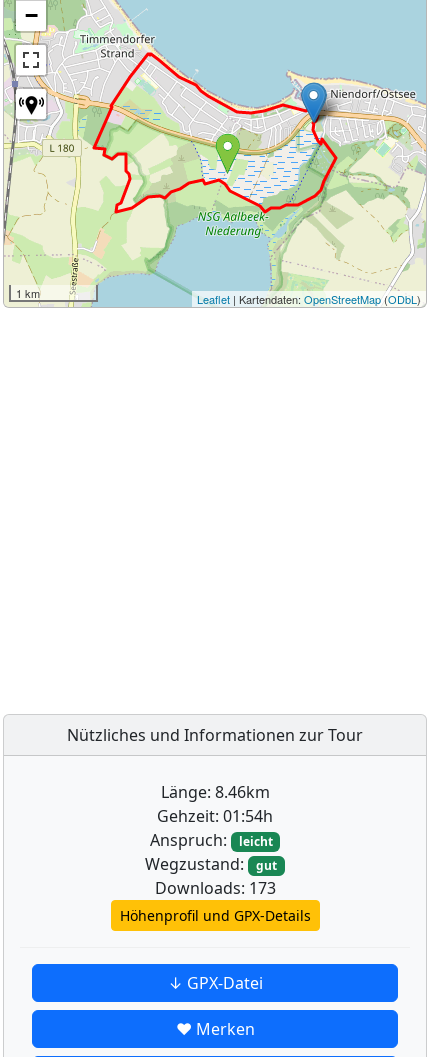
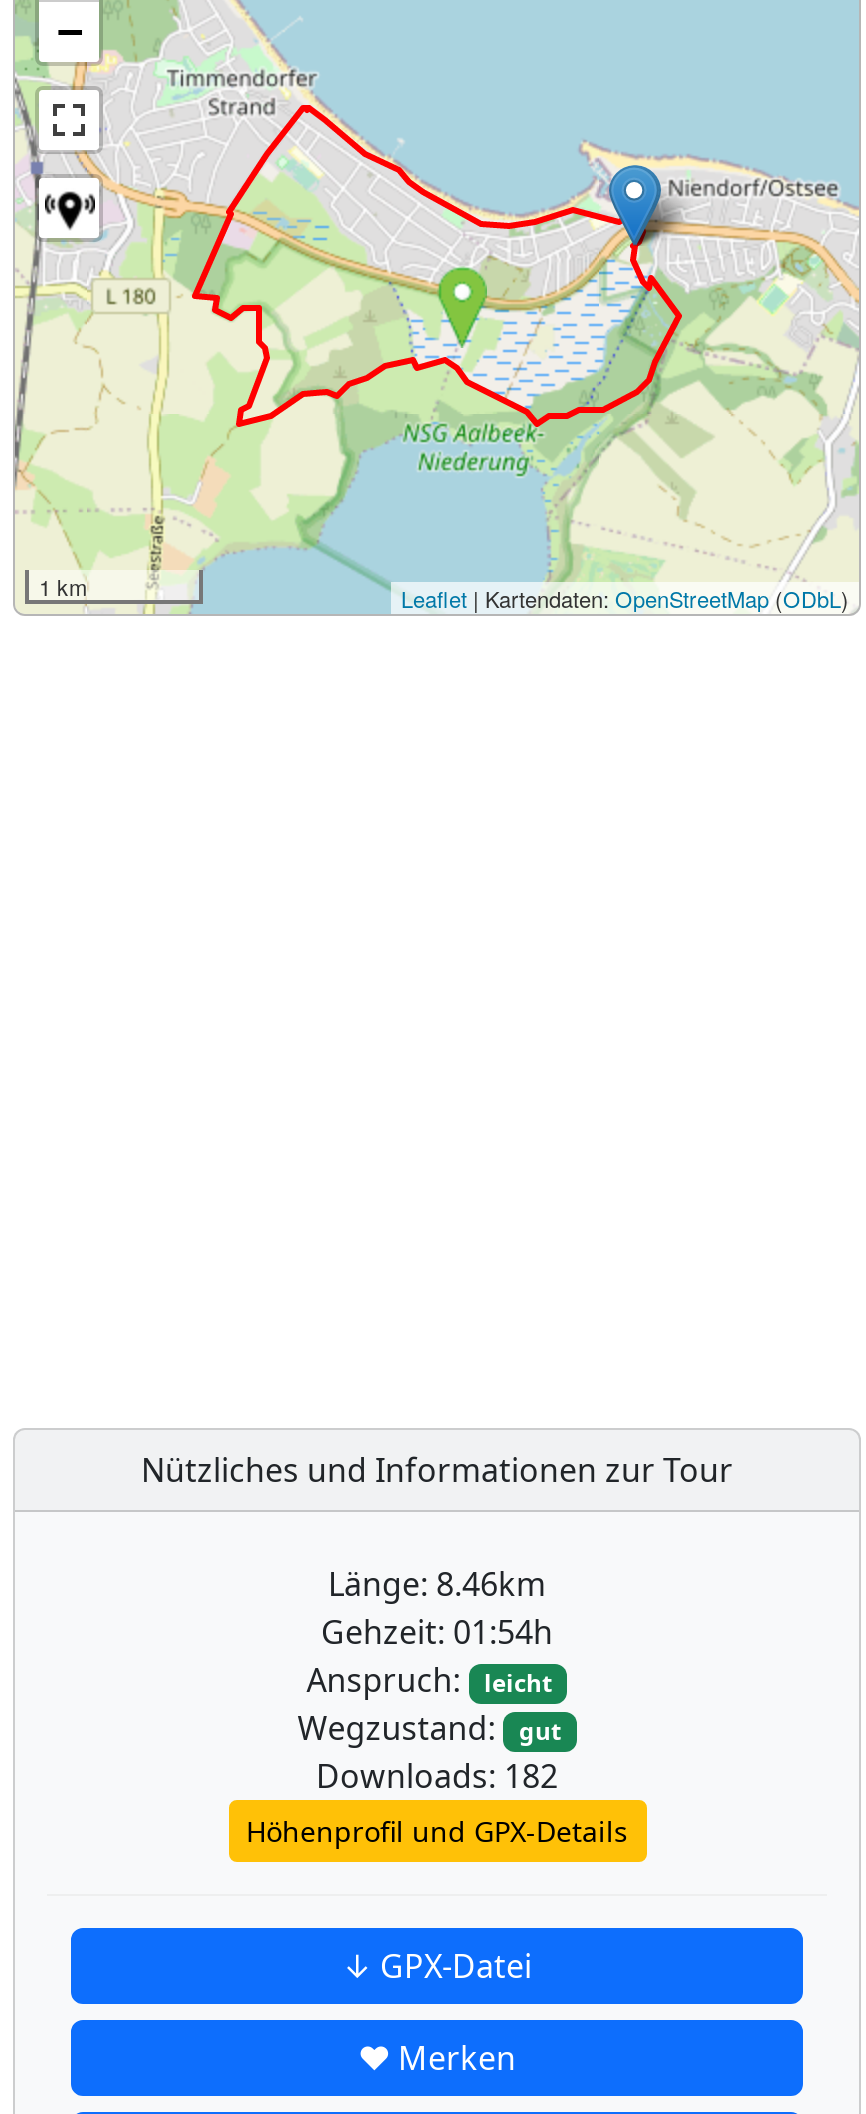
- Downloads: 173
+ Downloads: 182
